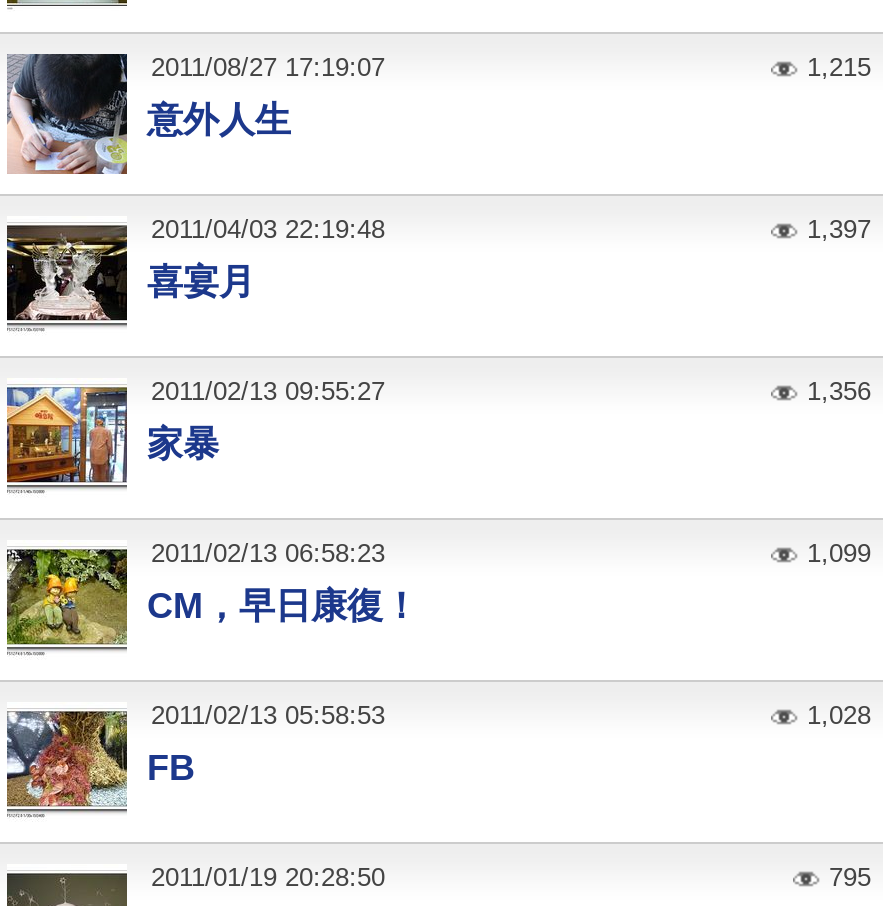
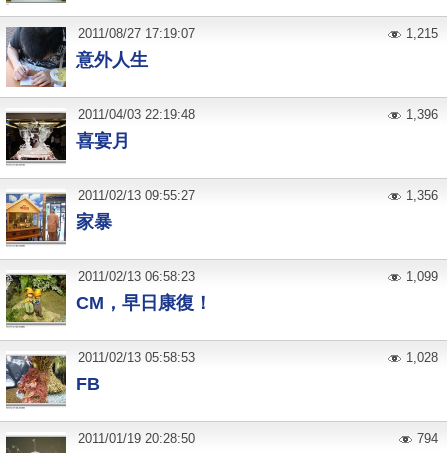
- 1,397
+ 1,396

- 795
+ 794
